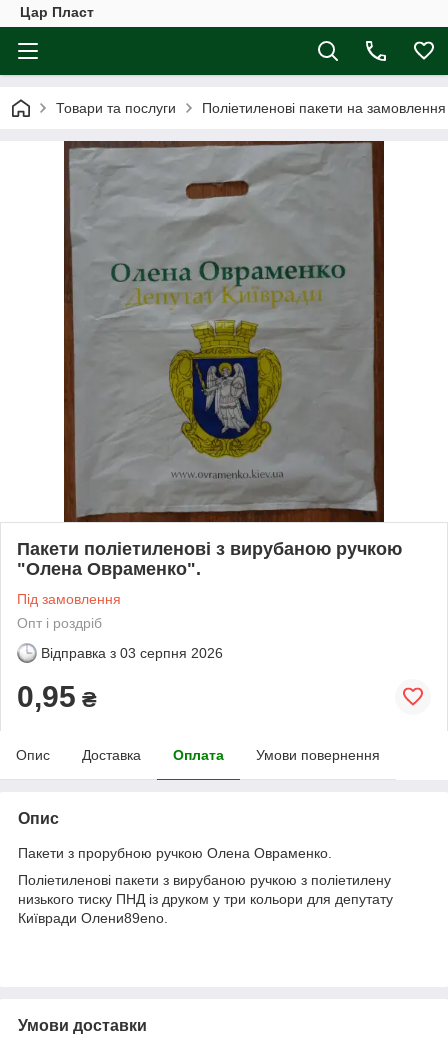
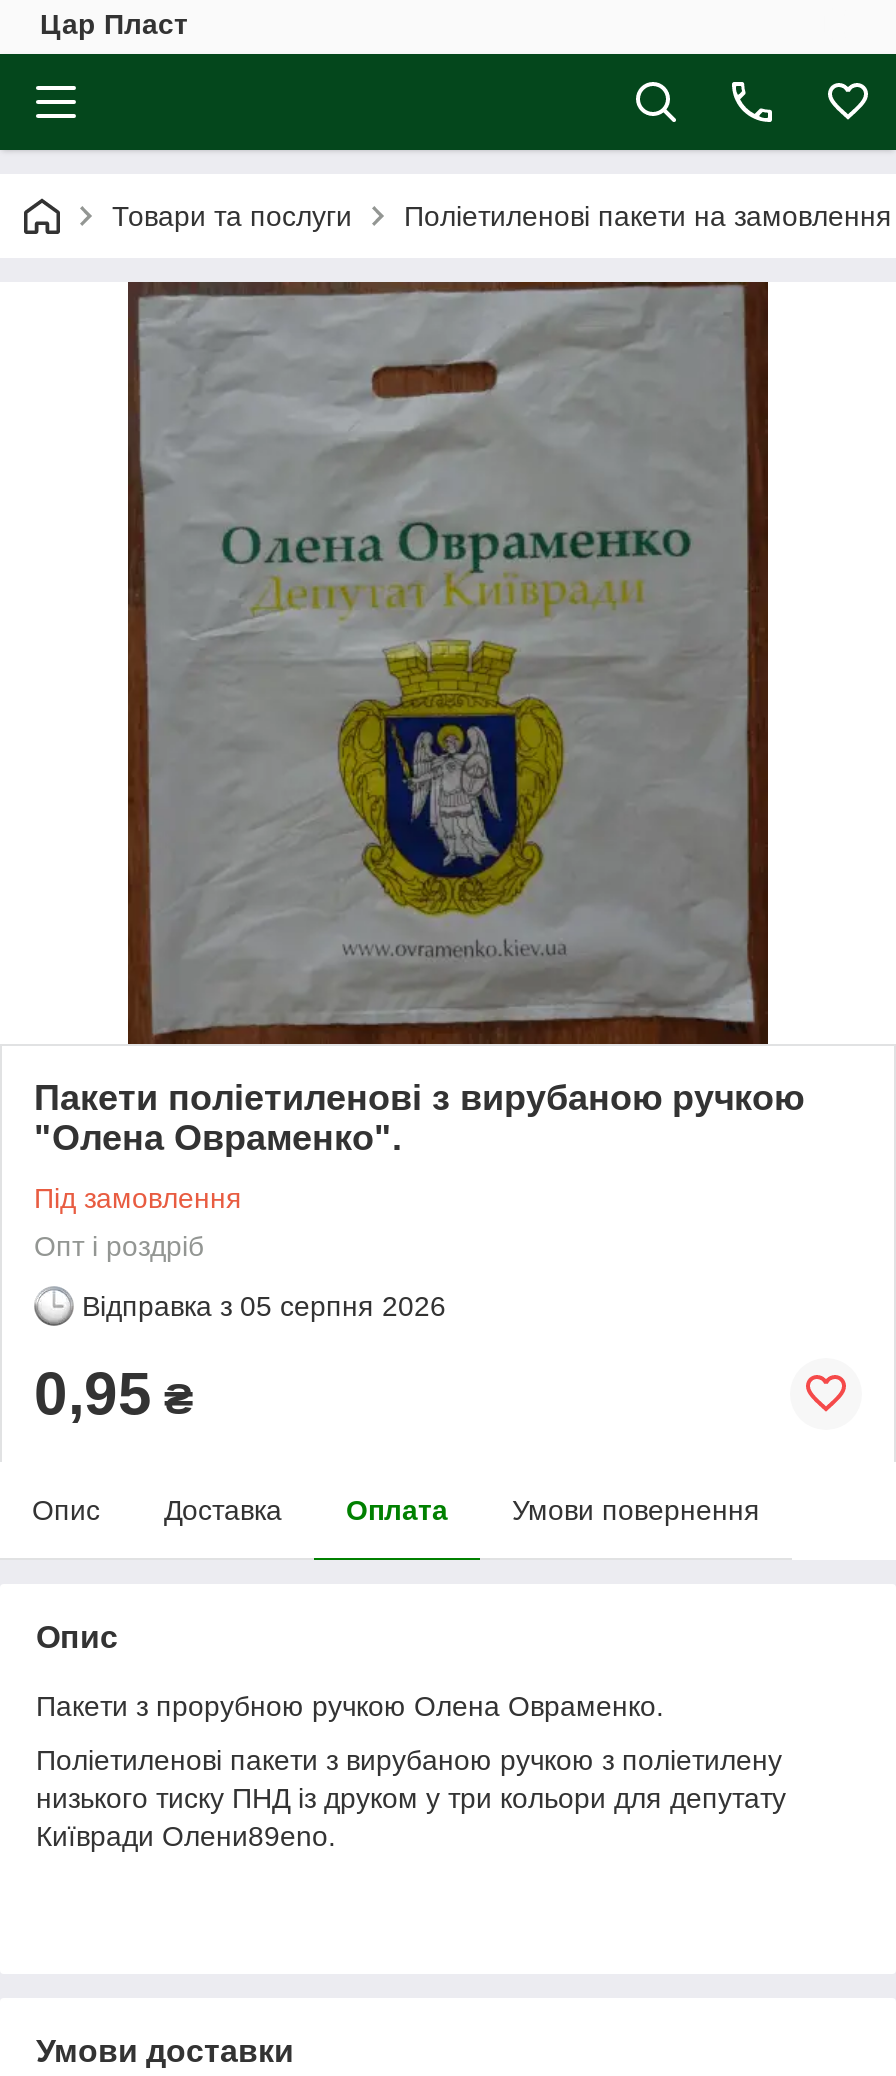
- Відправка з 03 серпня 2026
+ Відправка з 05 серпня 2026
